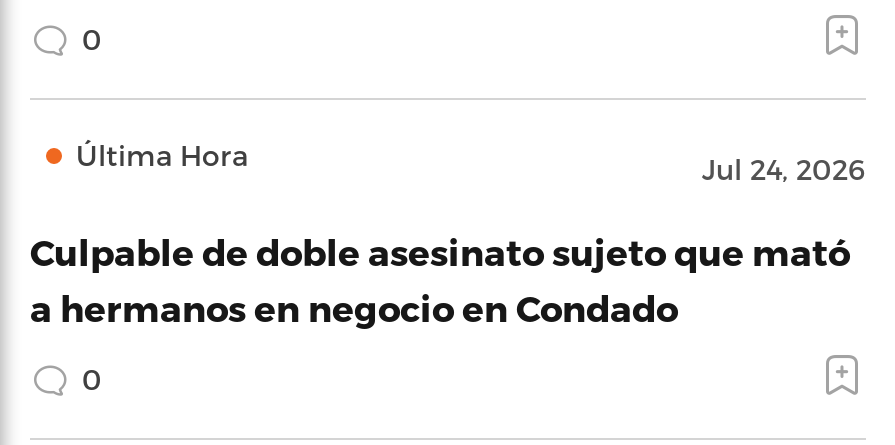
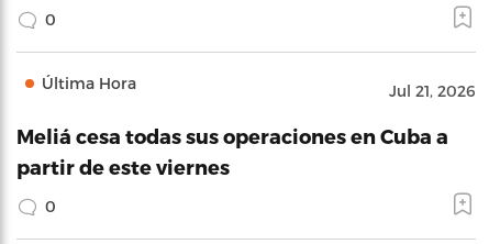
- Jul 24, 2026
+ Jul 21, 2026

- Culpable de doble asesinato sujeto que mató
- a hermanos en negocio en Condado
+ Meliá cesa todas sus operaciones en Cuba a
+ partir de este viernes
